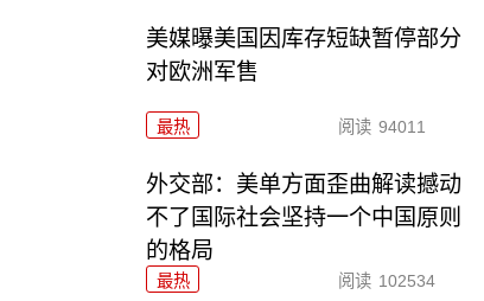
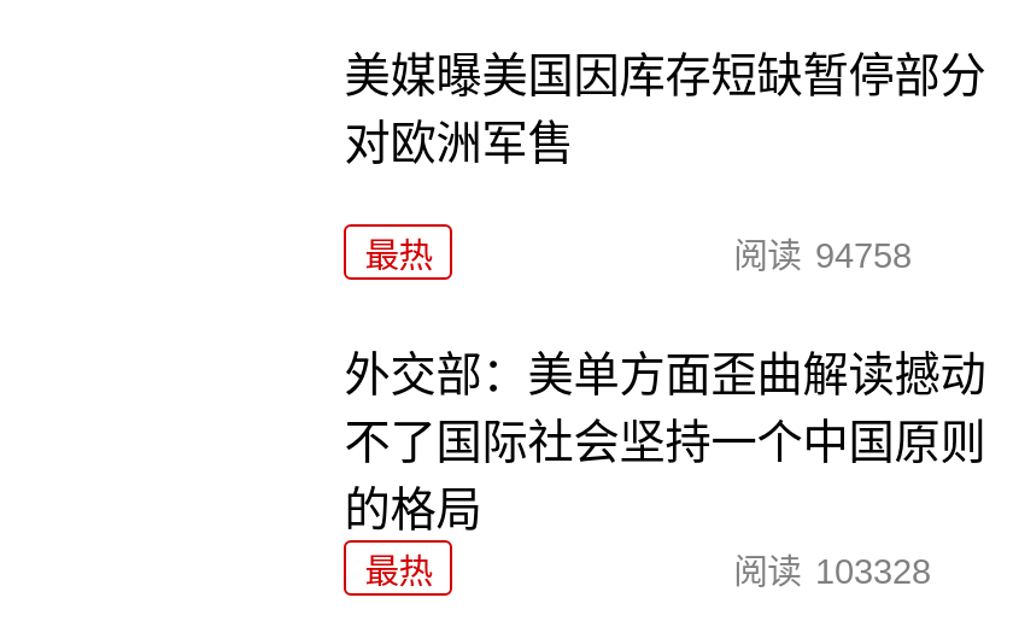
- 阅读 94011
+ 阅读 94758

- 阅读 102534
+ 阅读 103328
